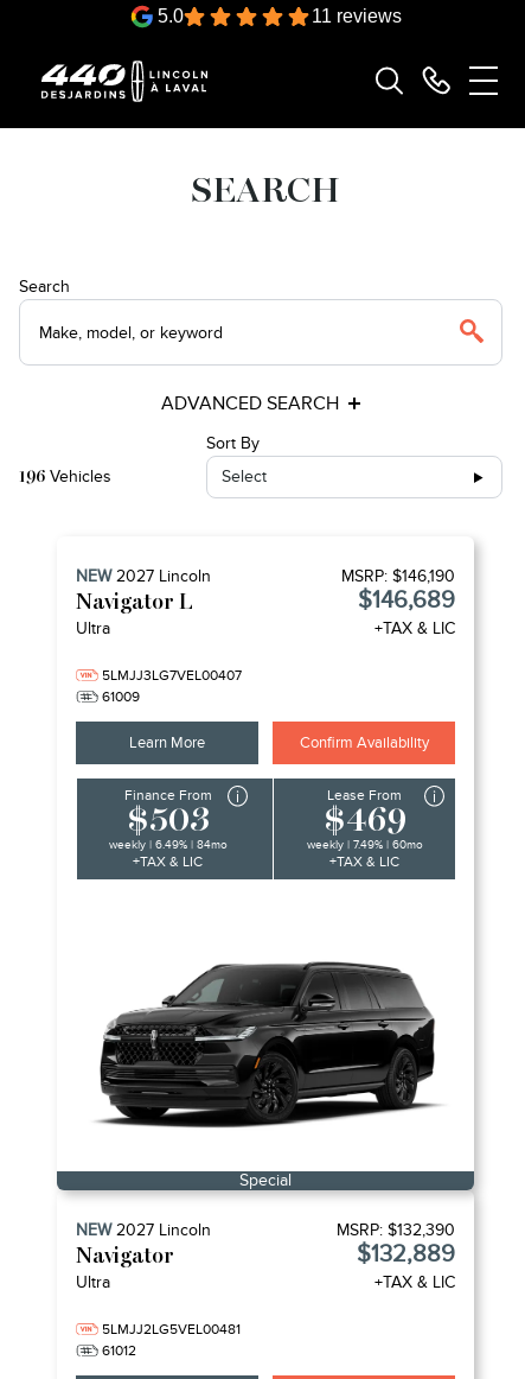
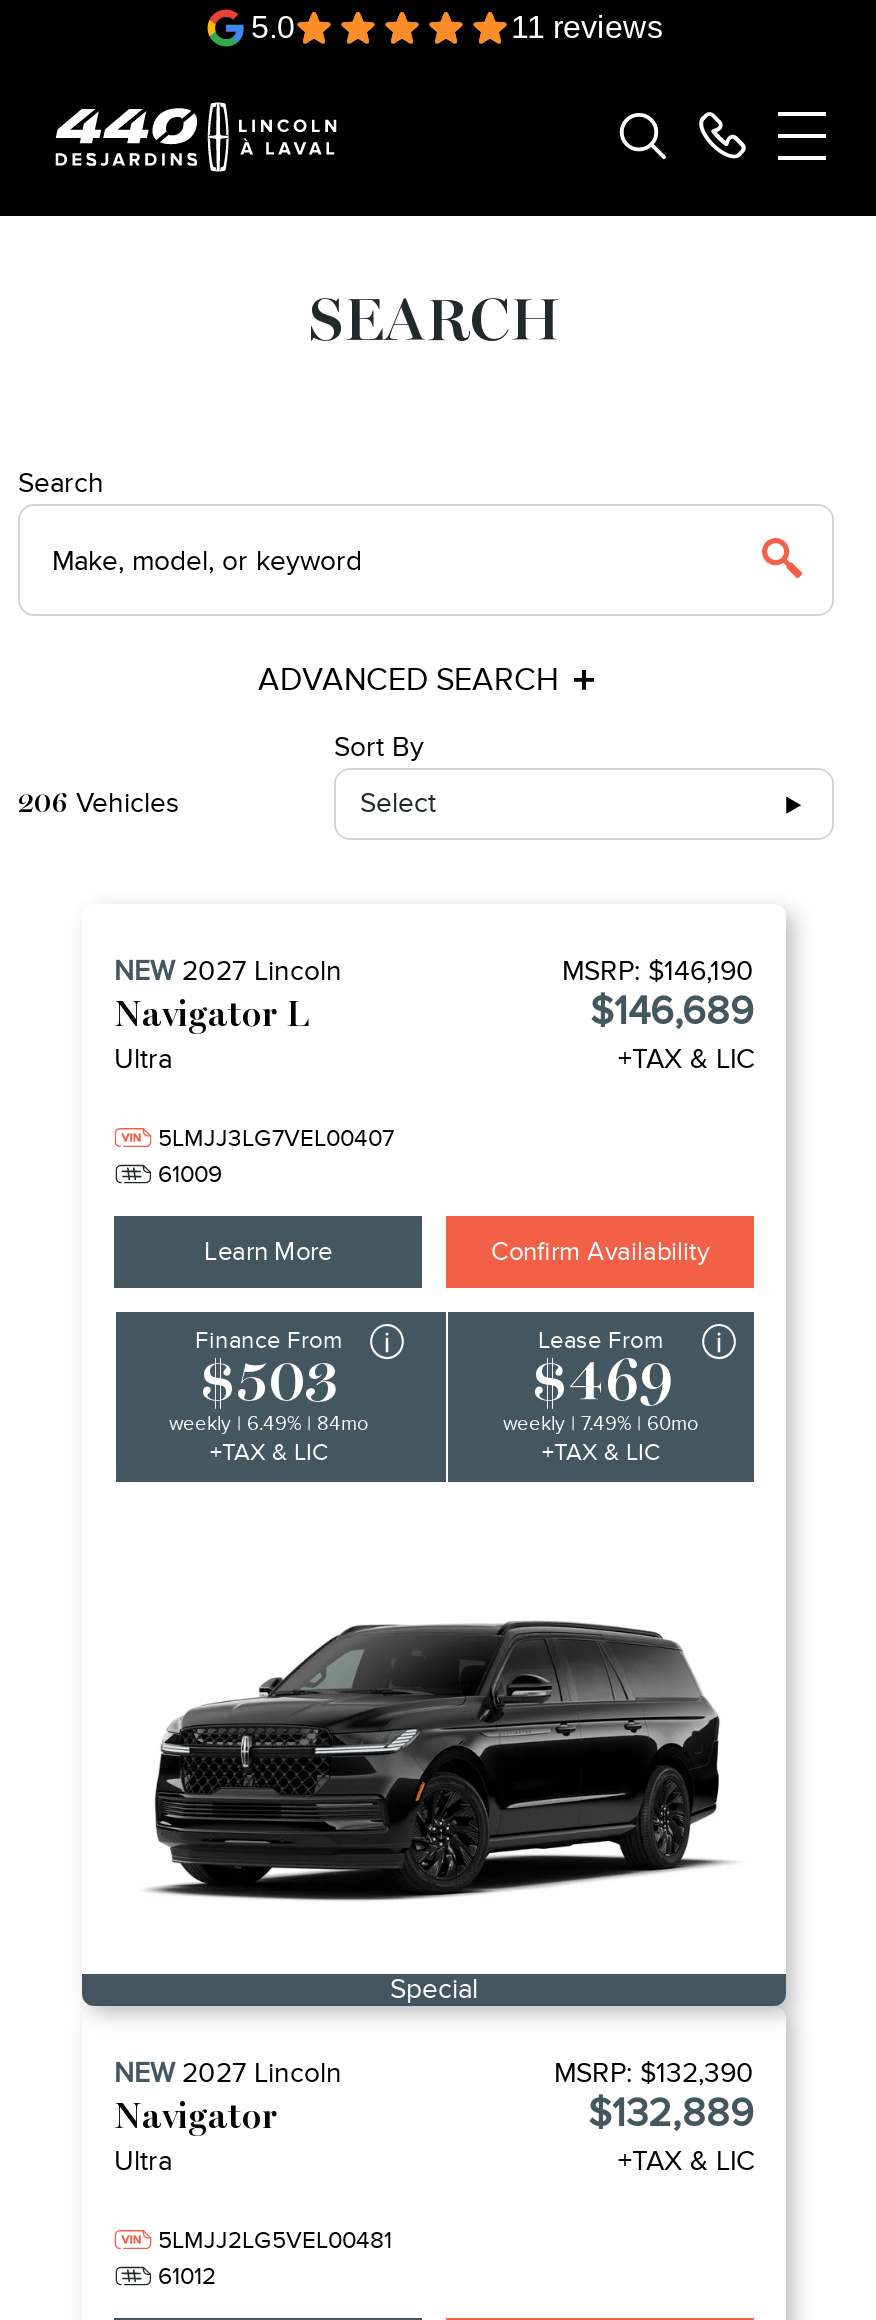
- 196 Vehicles
+ 206 Vehicles
